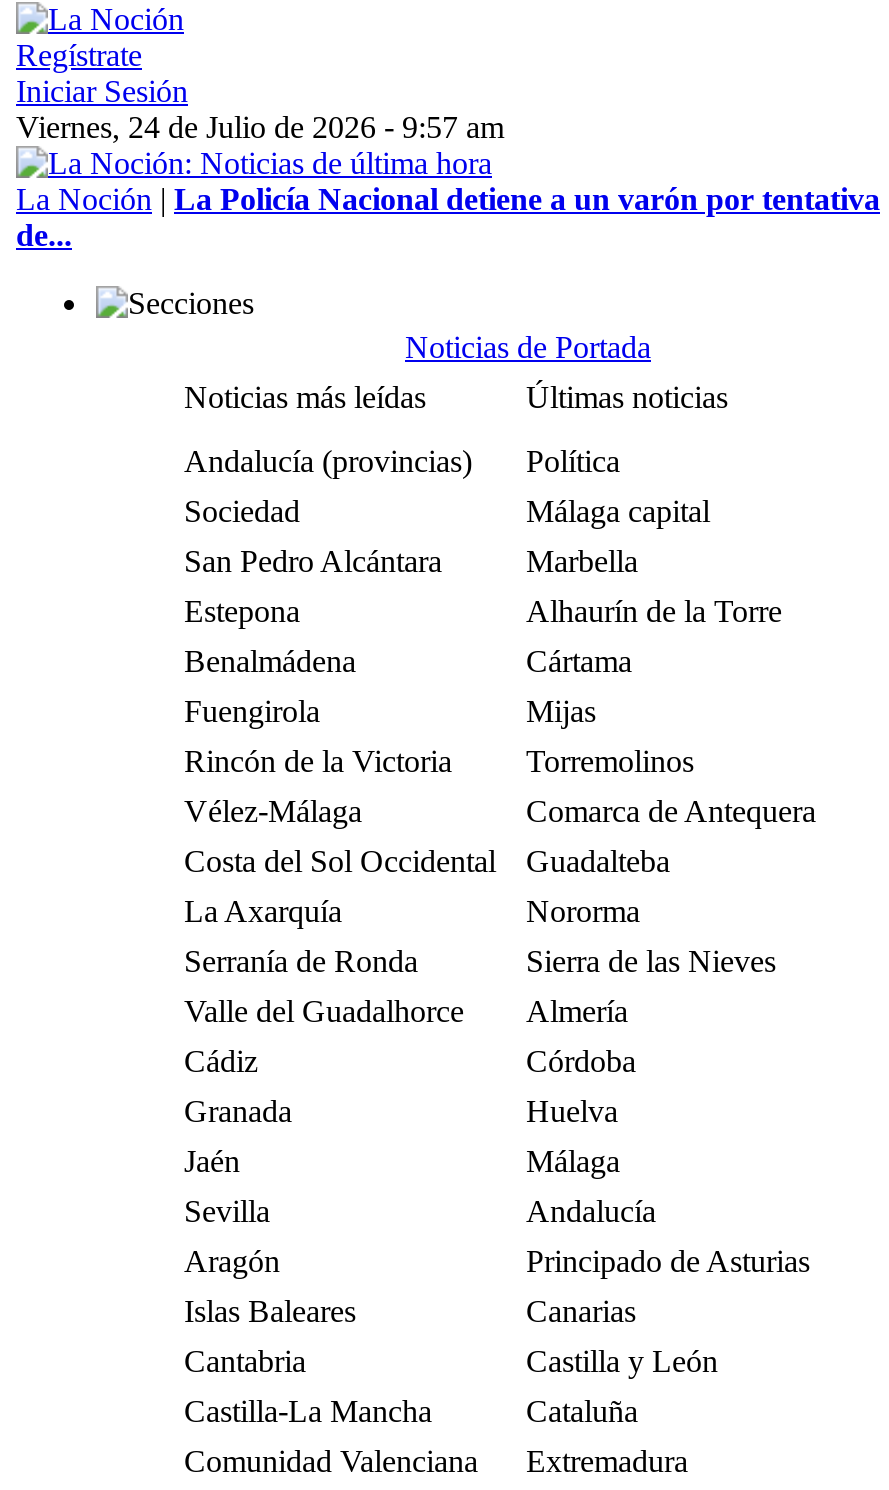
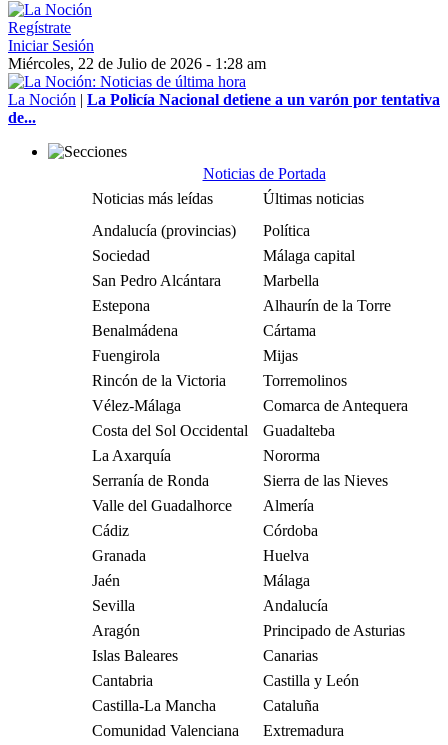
- Viernes, 24 de Julio de 2026 - 9:57 am
+ Miércoles, 22 de Julio de 2026 - 1:28 am
